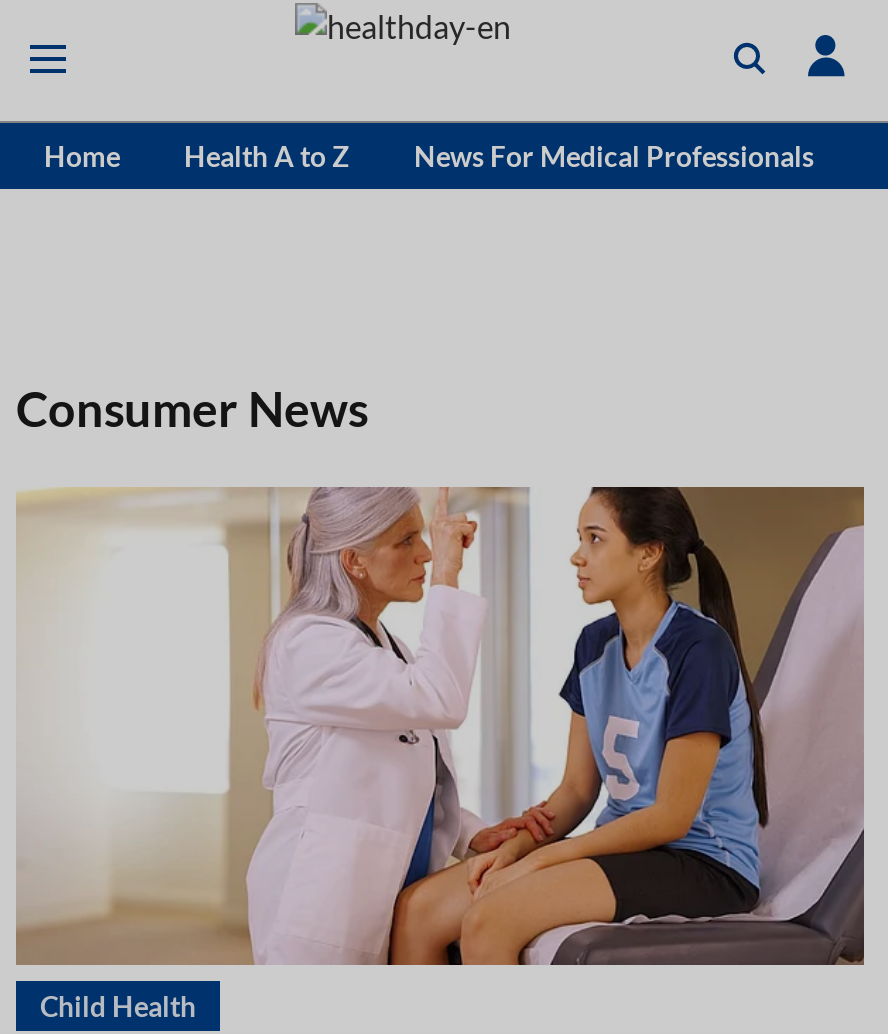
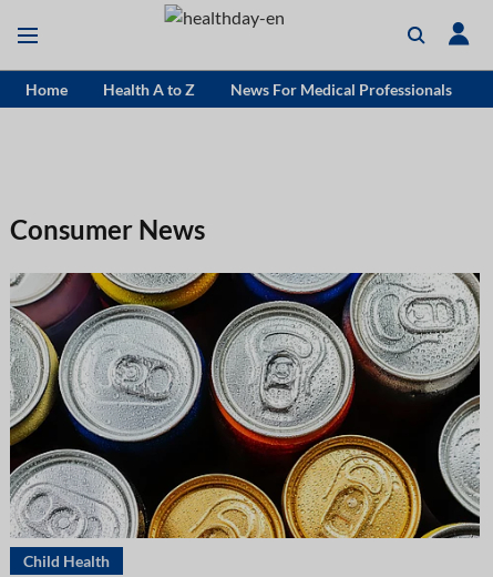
- [image]
+ [image]
